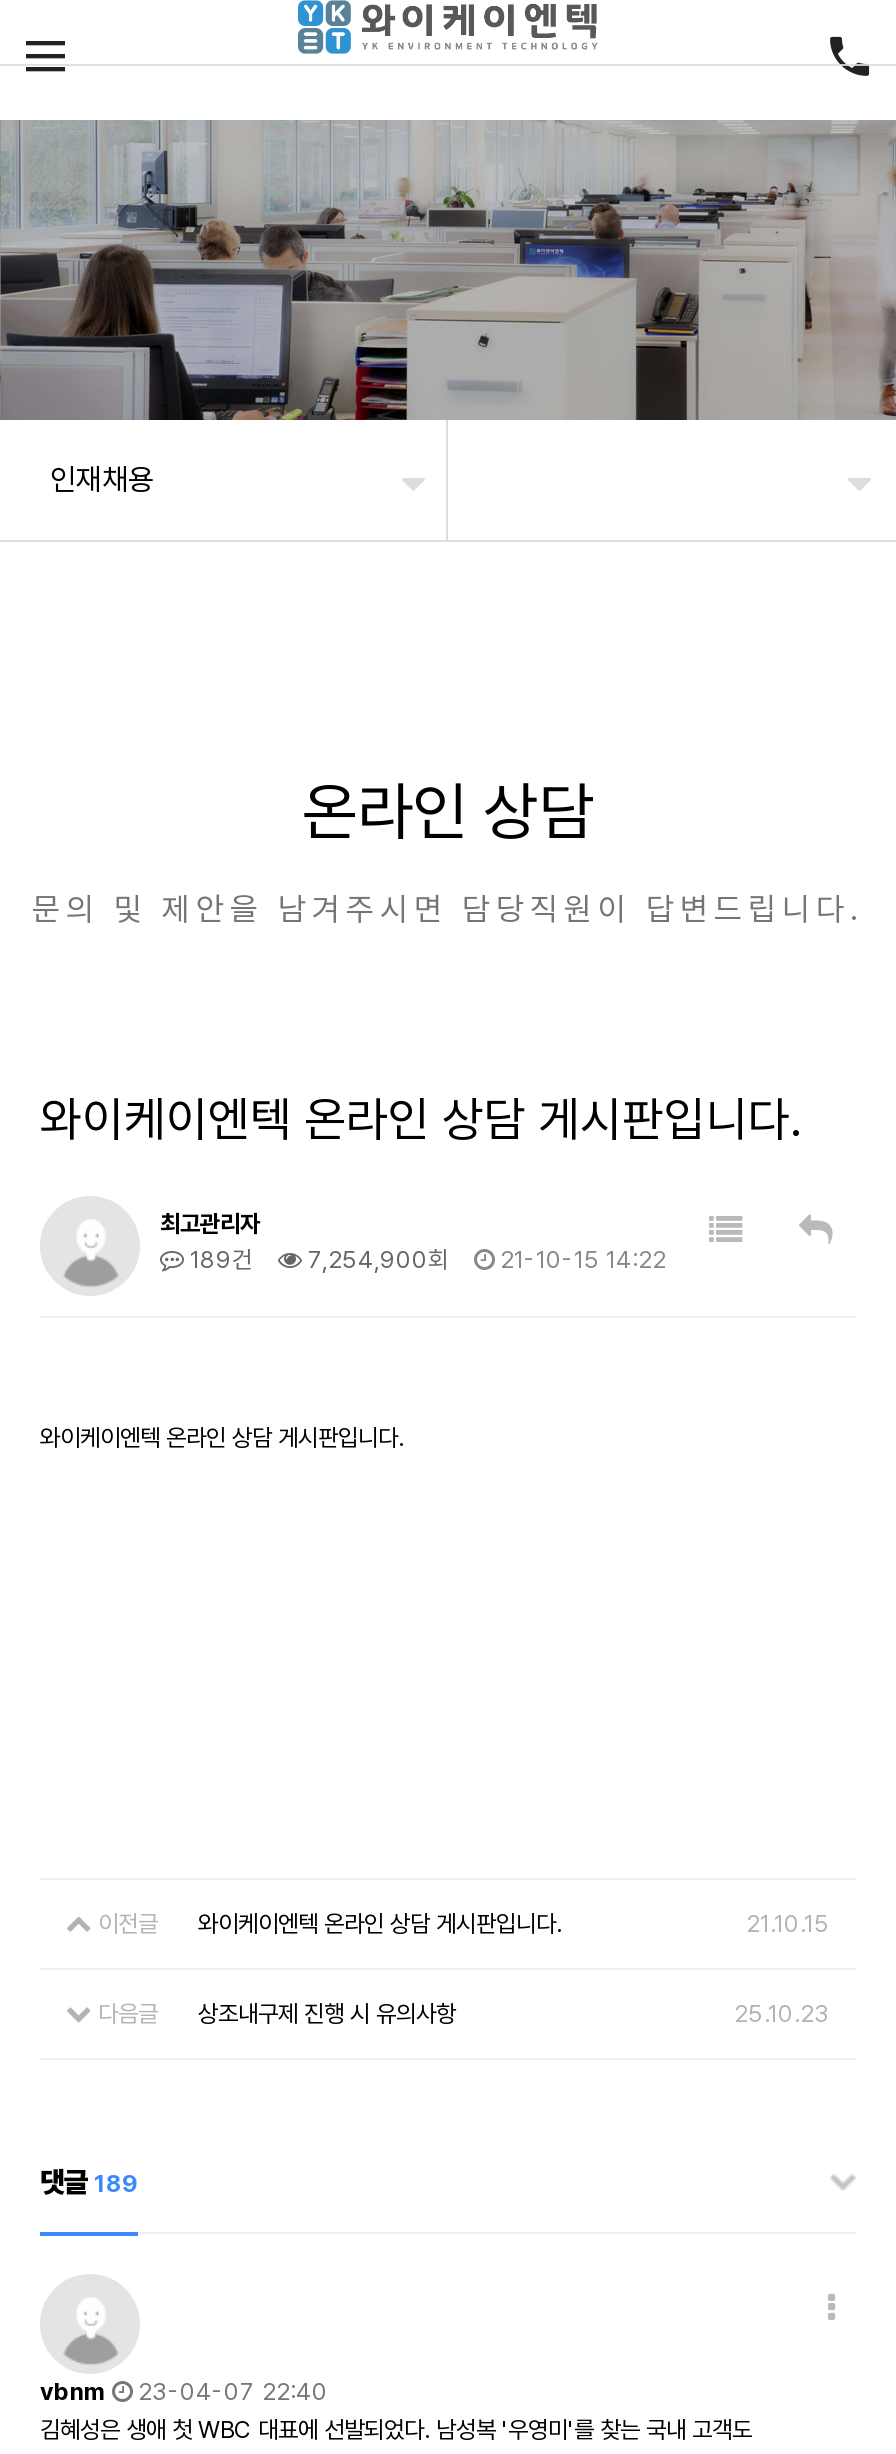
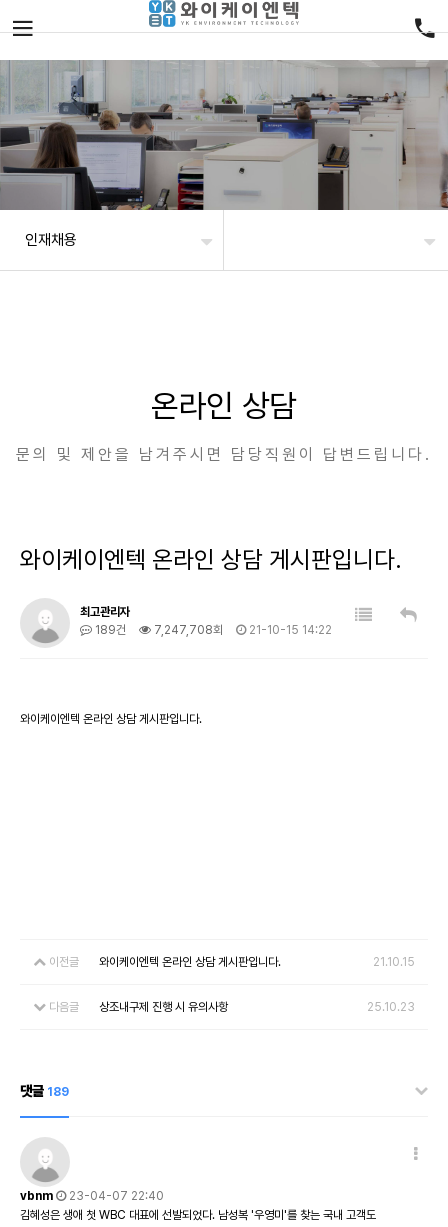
- 189건 7,254,900회 21-10-15 14:22
+ 189건 7,247,708회 21-10-15 14:22
